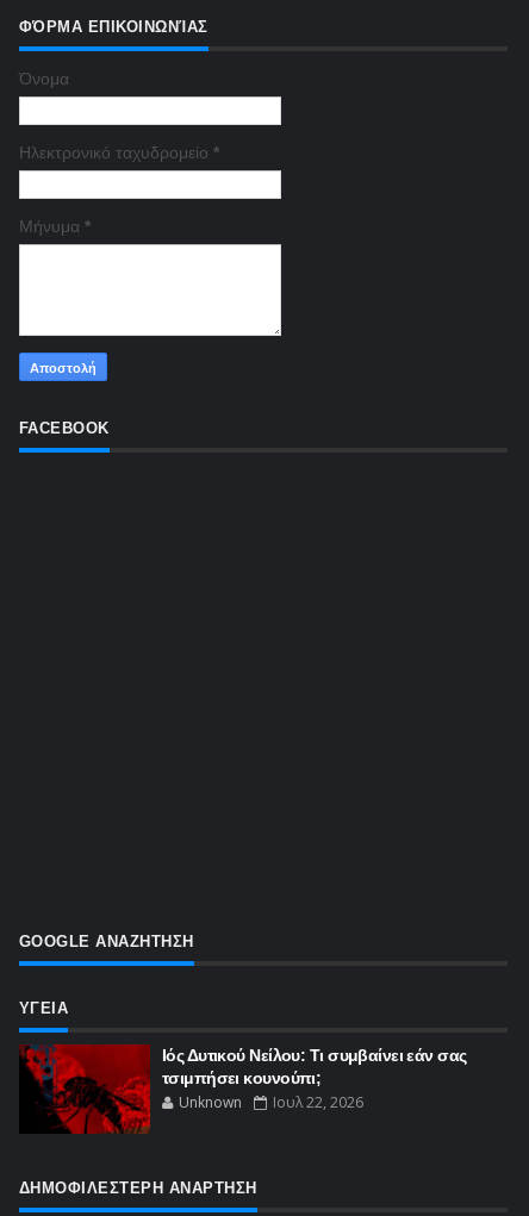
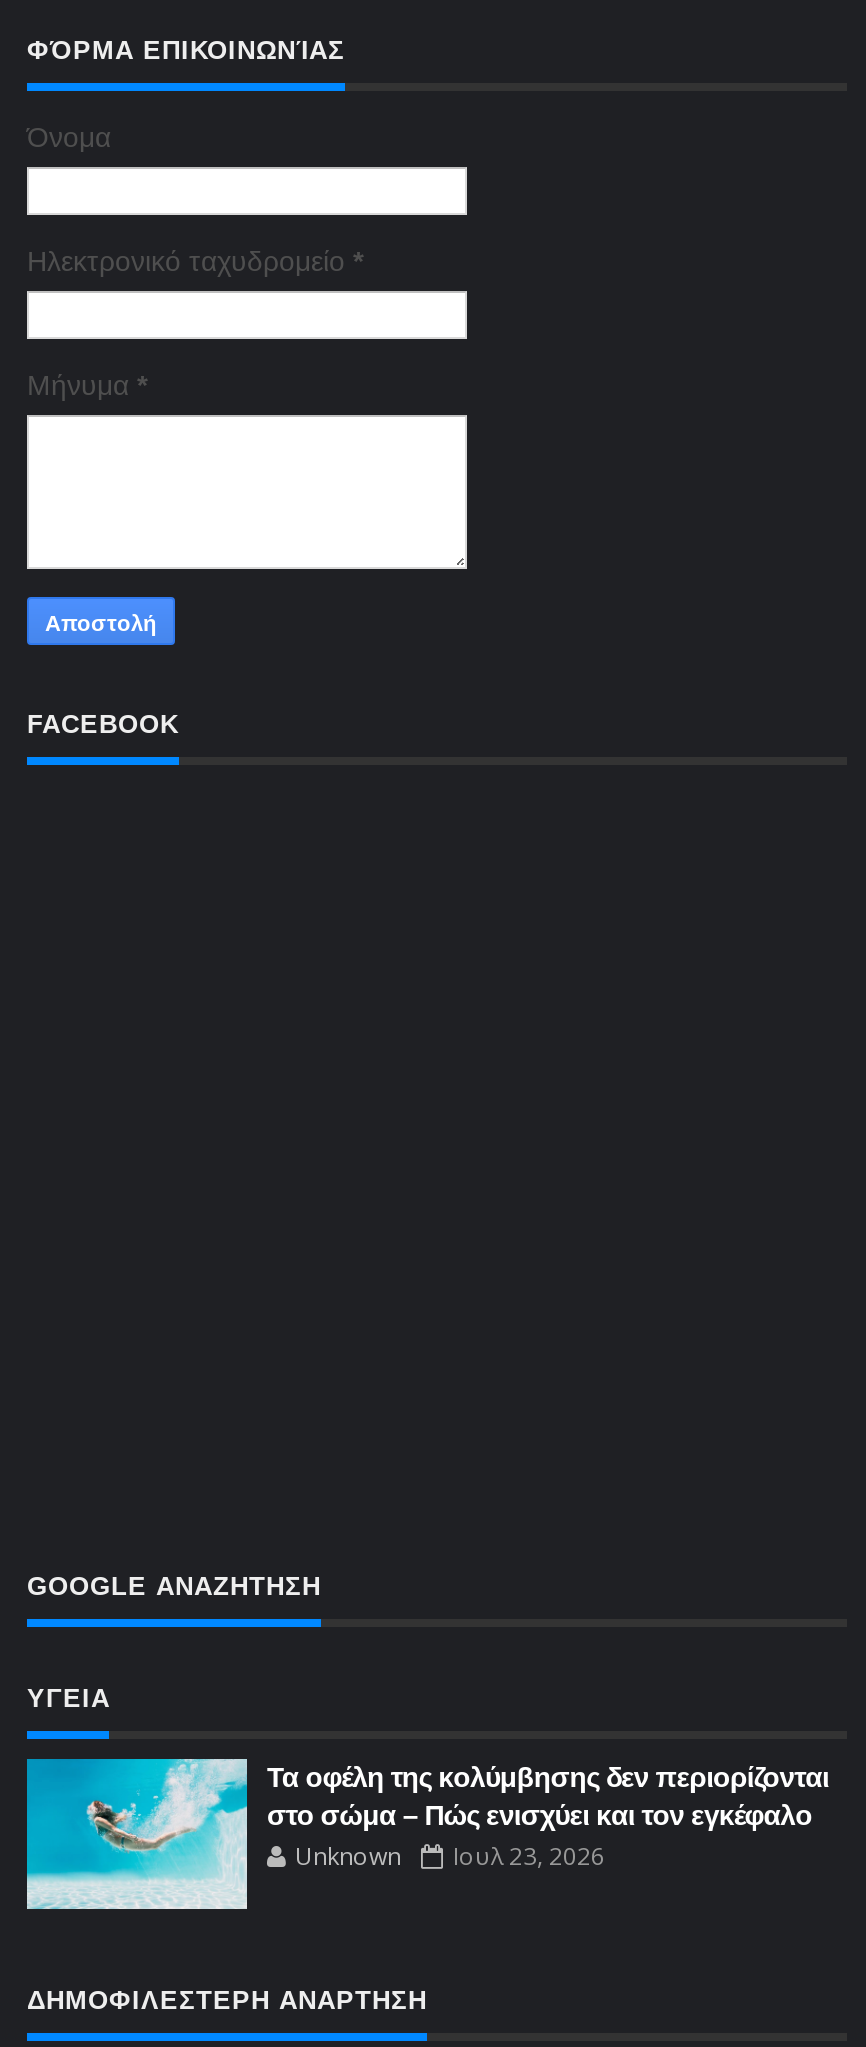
- [image]
- Ιός Δυτικού Νείλου: Τι συμβαίνει εάν σας
- τσιμπήσει κουνούπι;
+ [image]
+ Τα οφέλη της κολύμβησης δεν περιορίζονται
+ στο σώμα – Πώς ενισχύει και τον εγκέφαλο

- Unknown Ιουλ 22, 2026
+ Unknown Ιουλ 23, 2026
